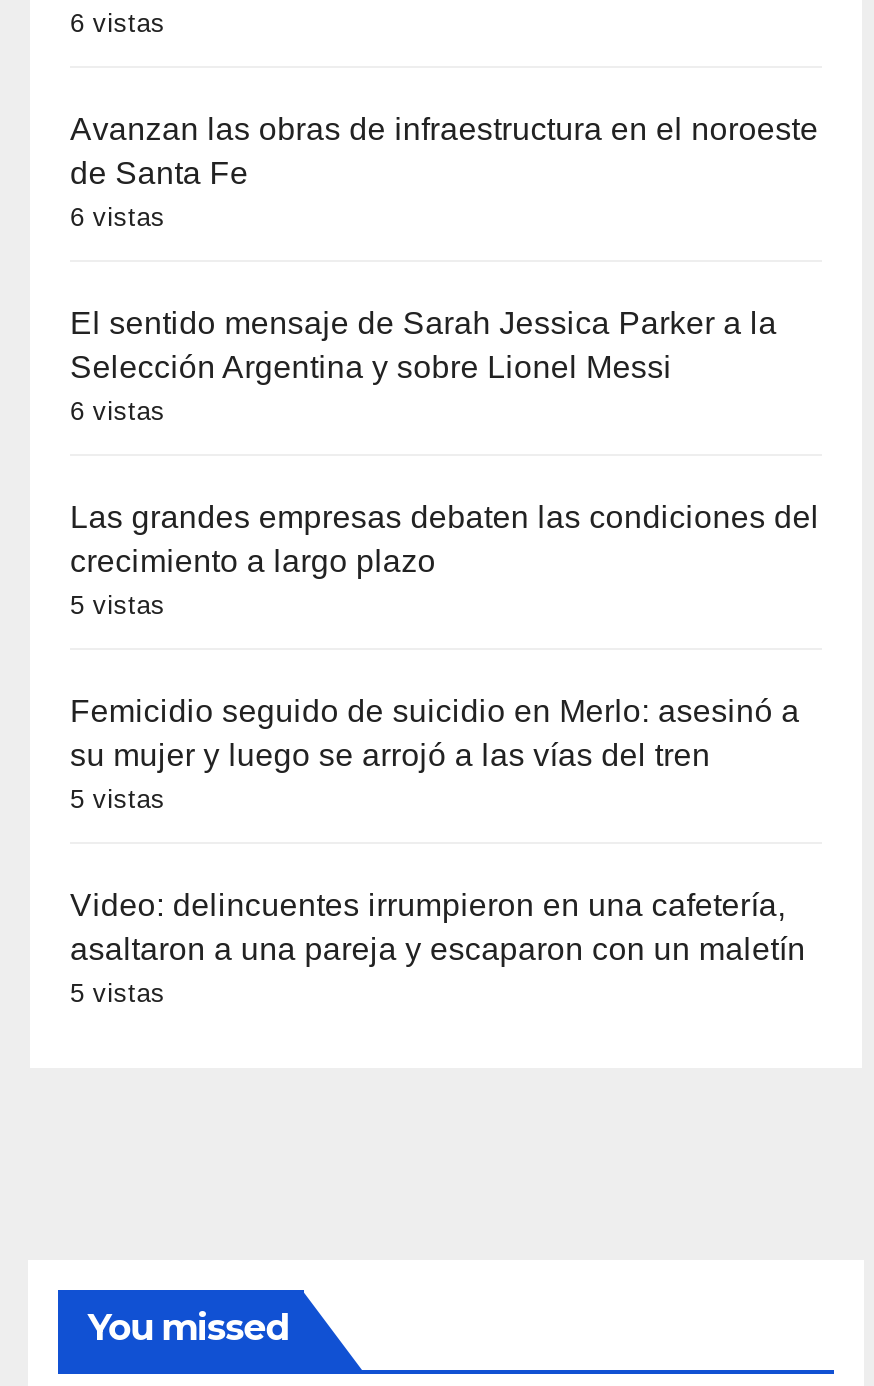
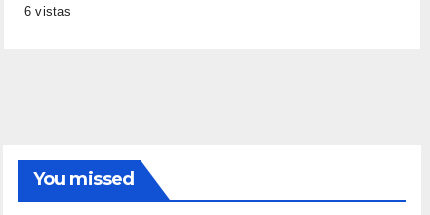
- Avanzan las obras de infraestructura en el noroeste
- de Santa Fe
- 6 vistas
- El sentido mensaje de Sarah Jessica Parker a la
- Selección Argentina y sobre Lionel Messi
- 6 vistas
- Las grandes empresas debaten las condiciones del
- crecimiento a largo plazo
- 5 vistas
- Femicidio seguido de suicidio en Merlo: asesinó a
- su mujer y luego se arrojó a las vías del tren
- 5 vistas
- Video: delincuentes irrumpieron en una cafetería,
- asaltaron a una pareja y escaparon con un maletín
- 5 vistas
